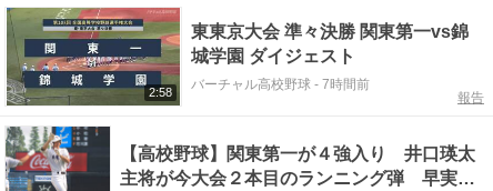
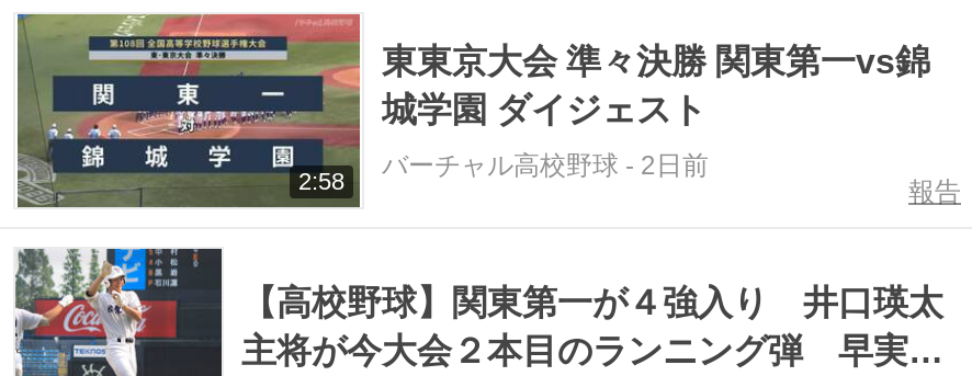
- バーチャル高校野球- 7時間前
+ バーチャル高校野球- 2日前
